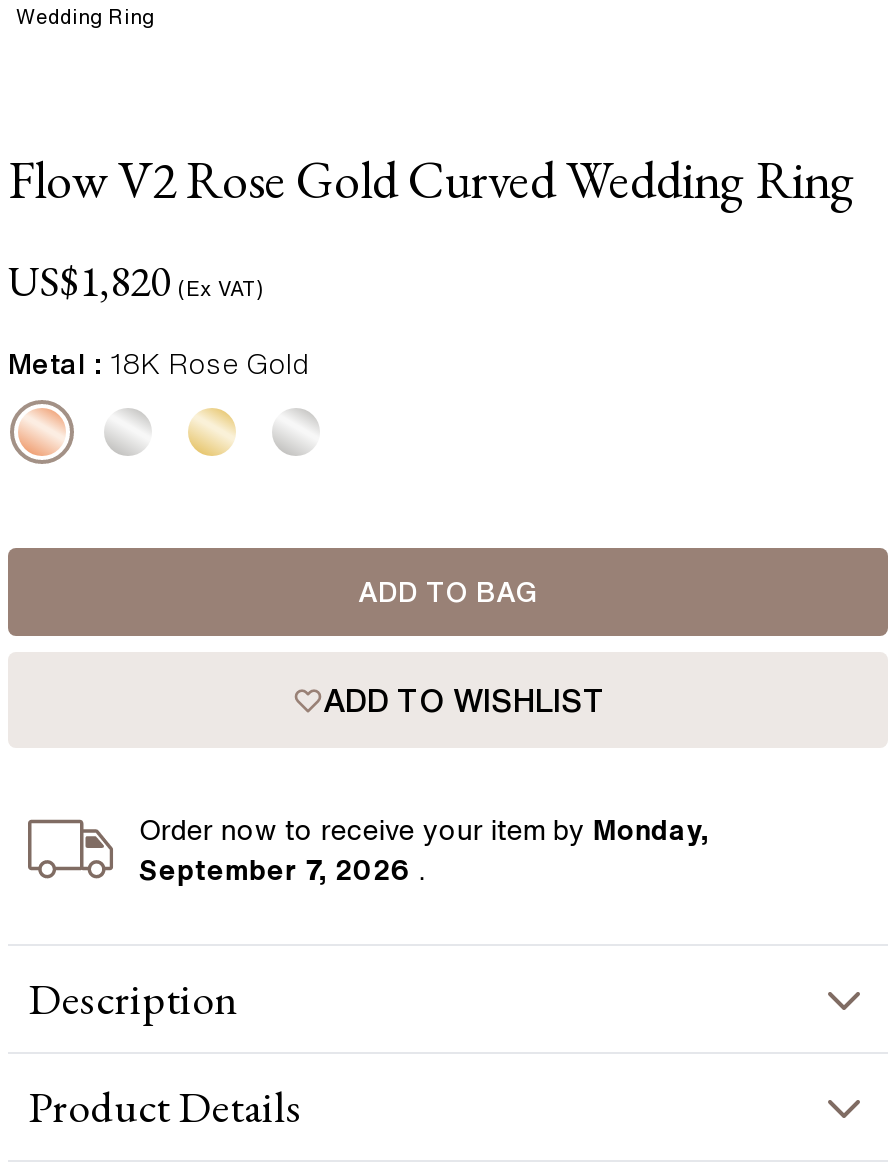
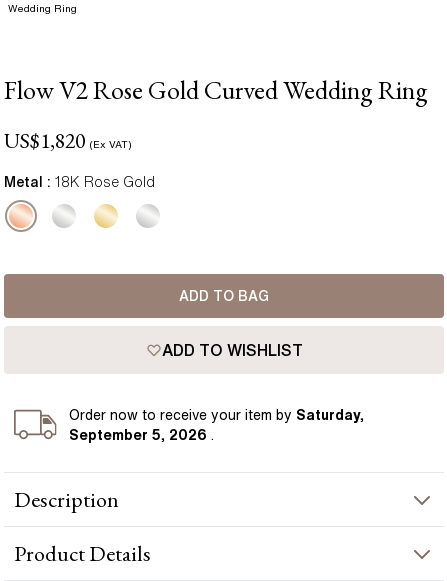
- Order now to receive your item by Monday,
+ Order now to receive your item by Saturday,

- September 7, 2026 .
+ September 5, 2026 .
